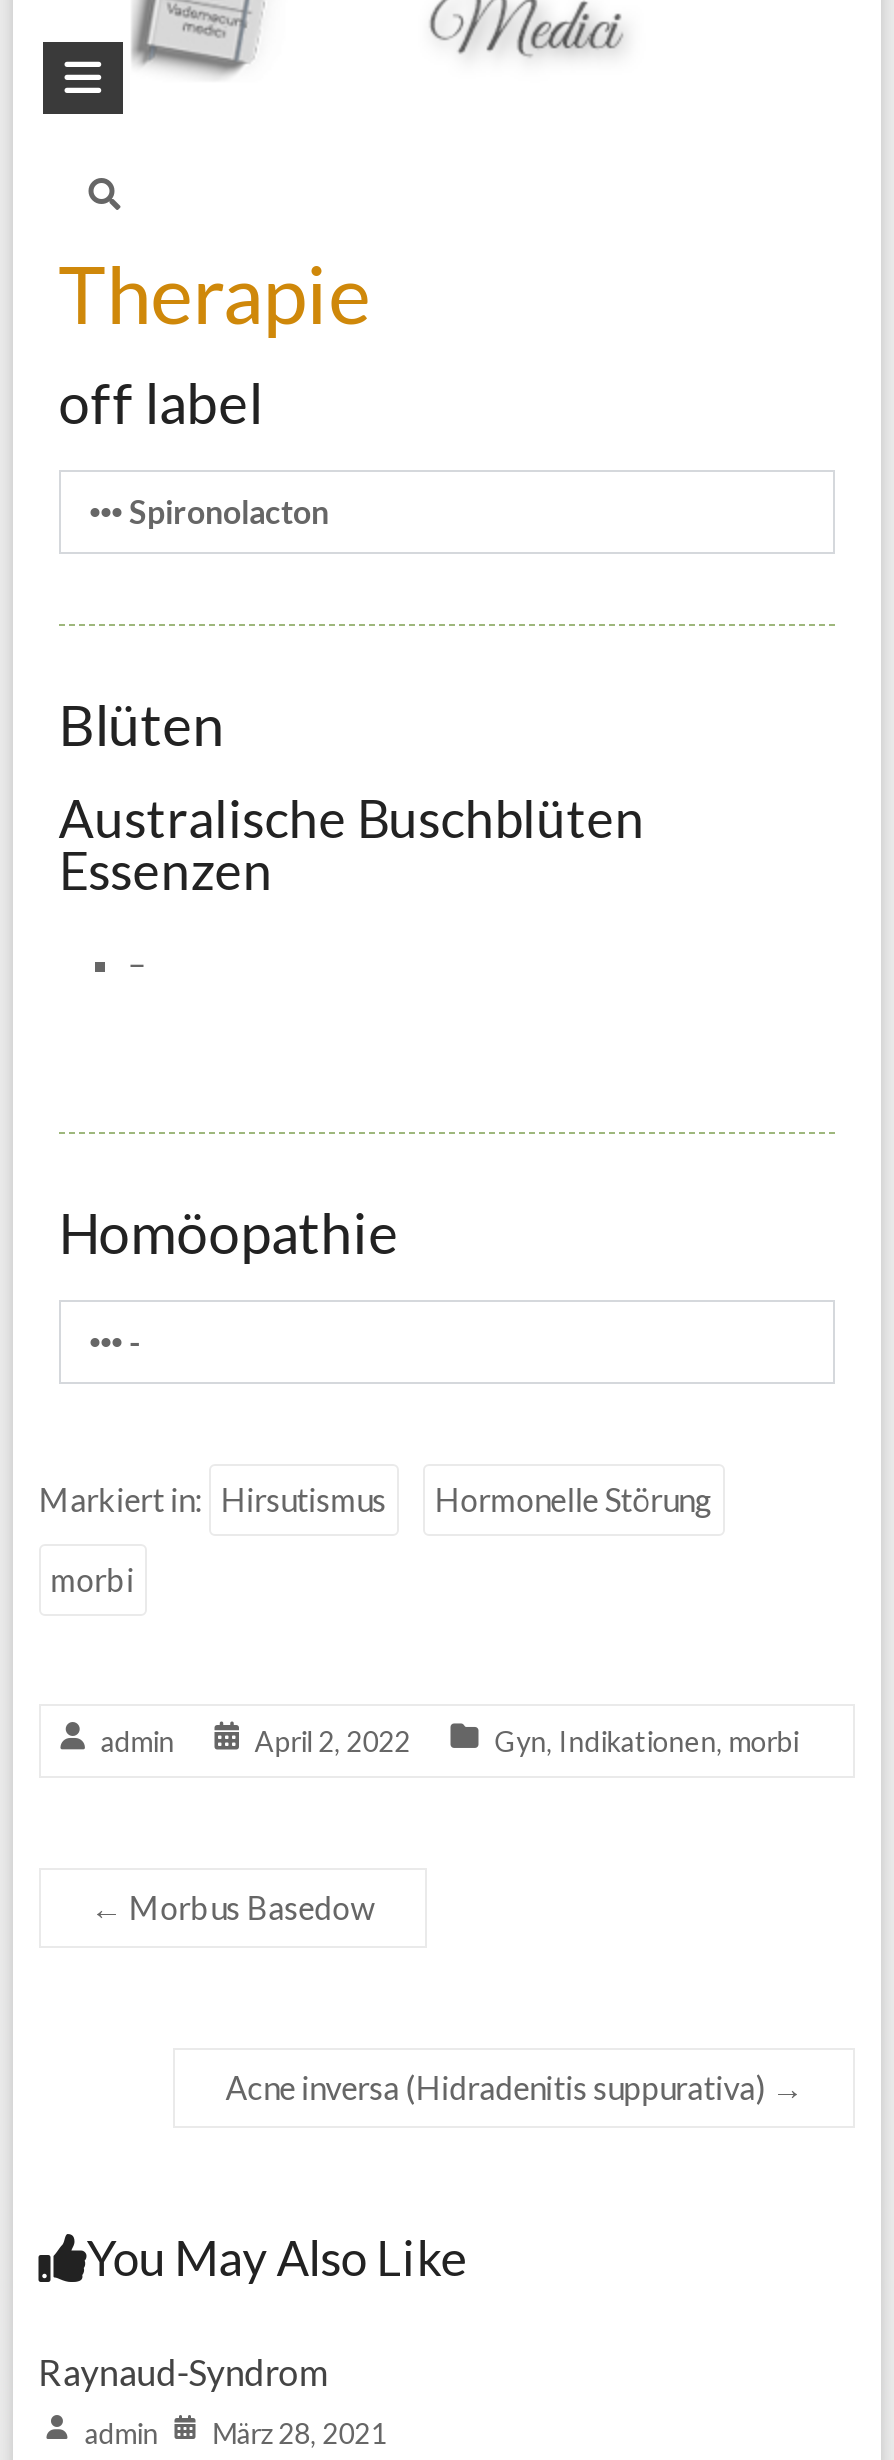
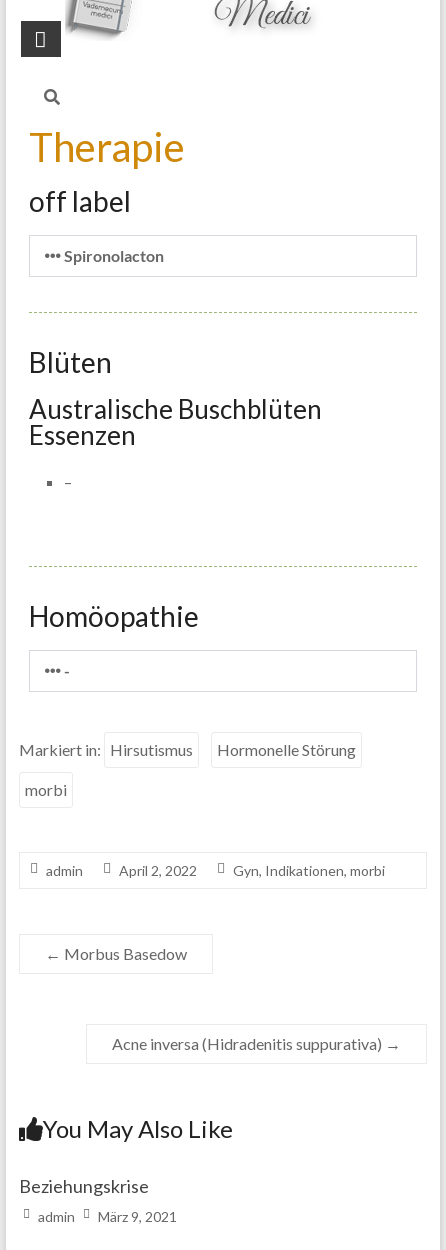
- Raynaud-Syndrom
+ Beziehungskrise

- admin März 28, 2021
+ admin März 9, 2021
